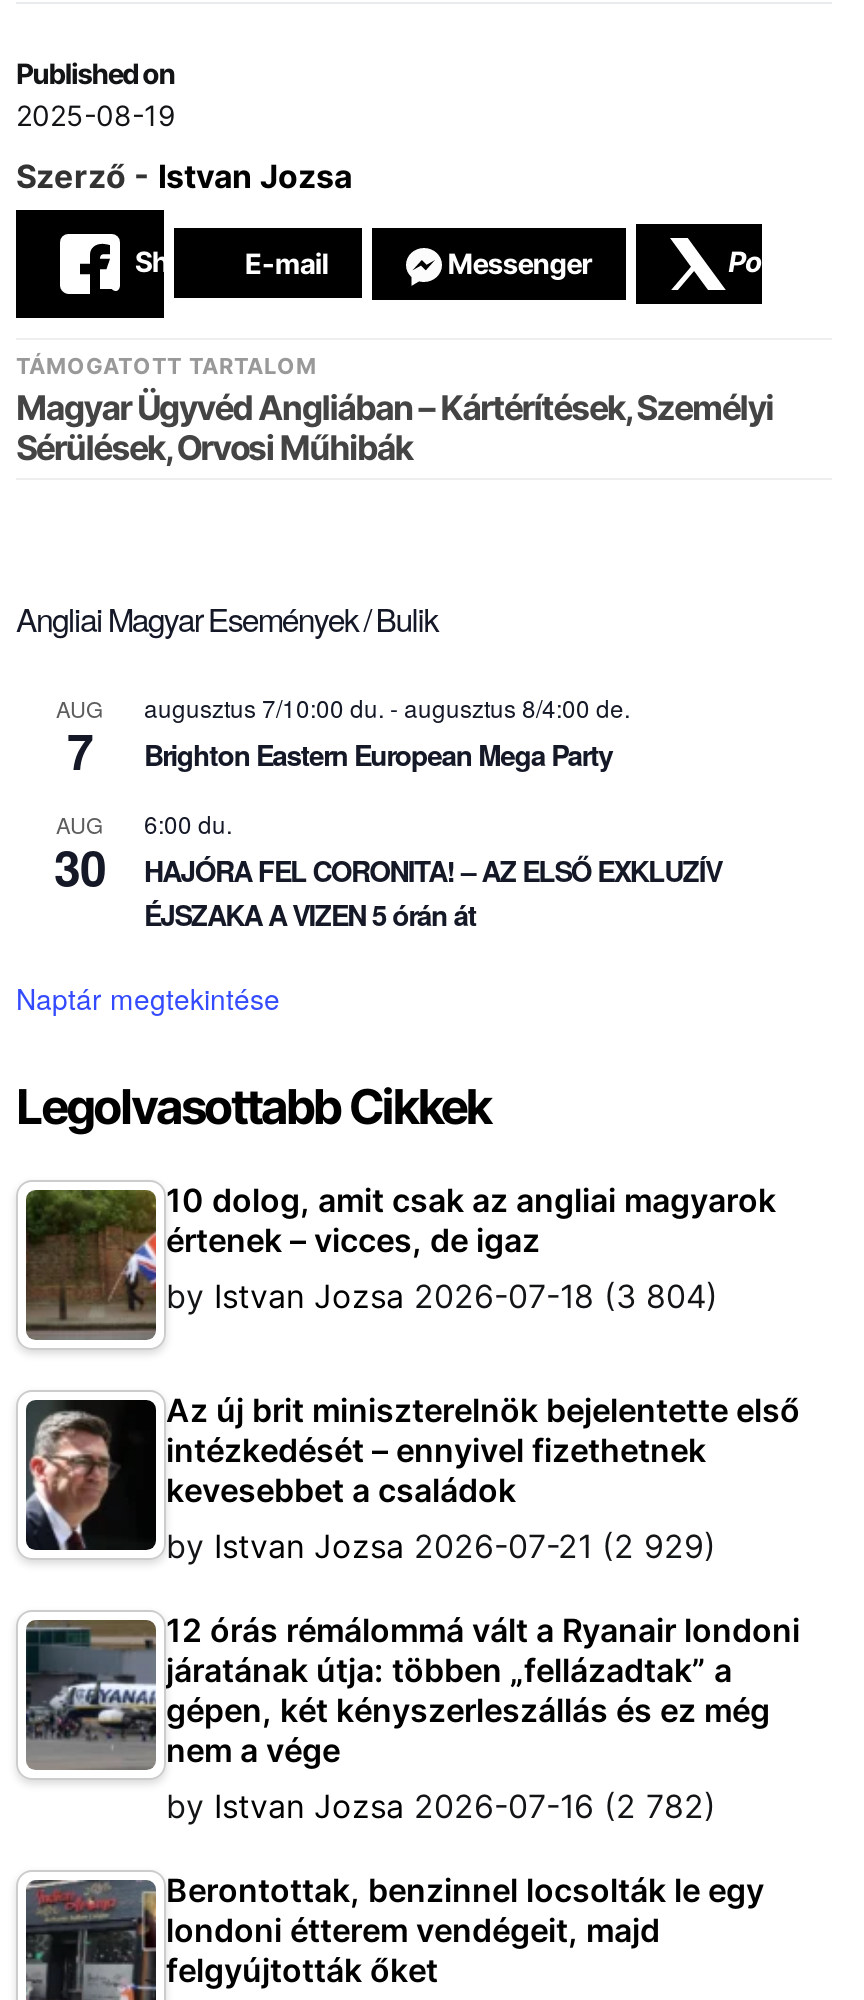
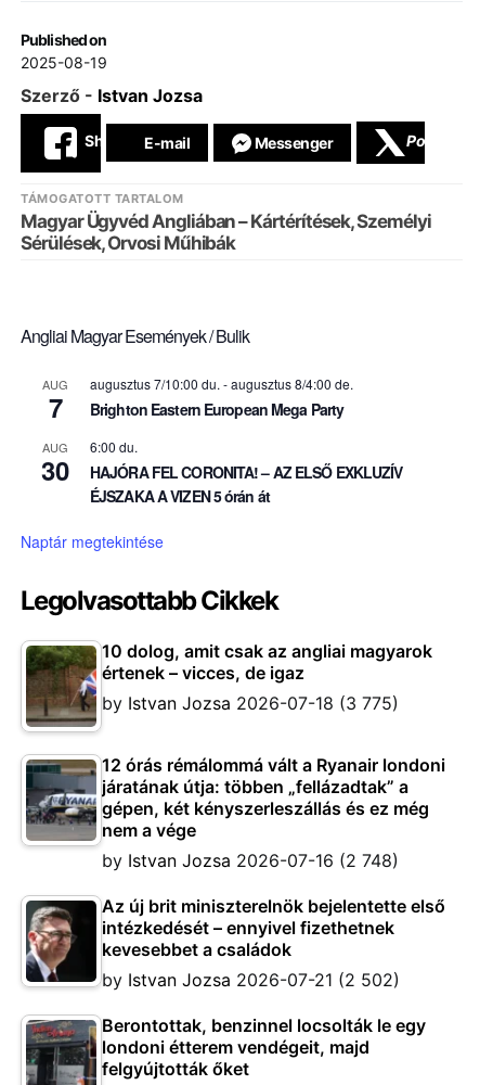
- by Istvan Jozsa 2026-07-18 (3 804)
- by Istvan Jozsa 2026-07-21 (2 929)
+ by Istvan Jozsa 2026-07-18 (3 775)

moved down: [image] | Az új brit miniszterelnök bejelentette első | intézkedését – ennyivel fizethetnek | kevesebbet a családok

moved up: [image] | 12 órás rémálommá vált a Ryanair londoni | járatának útja: többen „fellázadtak” a | gépen, két kényszerleszállás és ez még | nem a vége

- by Istvan Jozsa 2026-07-16 (2 782)
+ by Istvan Jozsa 2026-07-16 (2 748)
+ by Istvan Jozsa 2026-07-21 (2 502)
